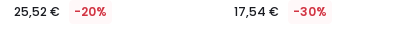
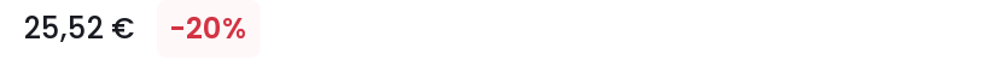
- 17,54 €
- -30%
